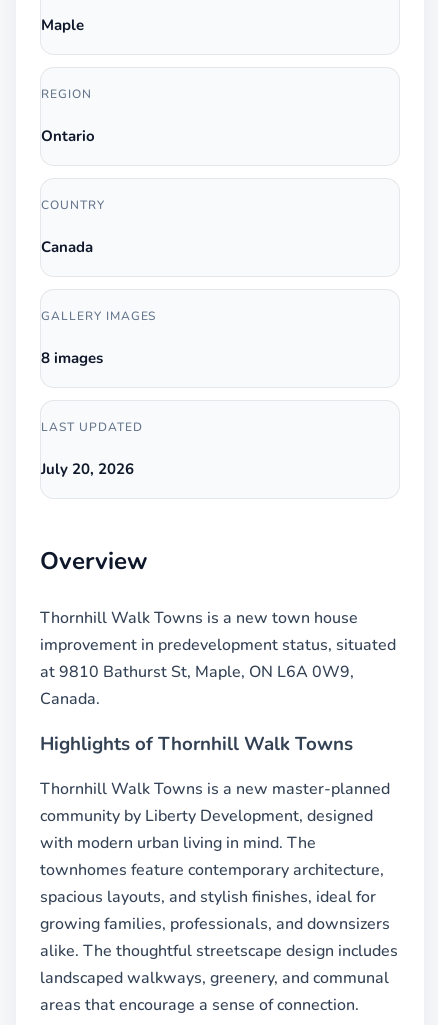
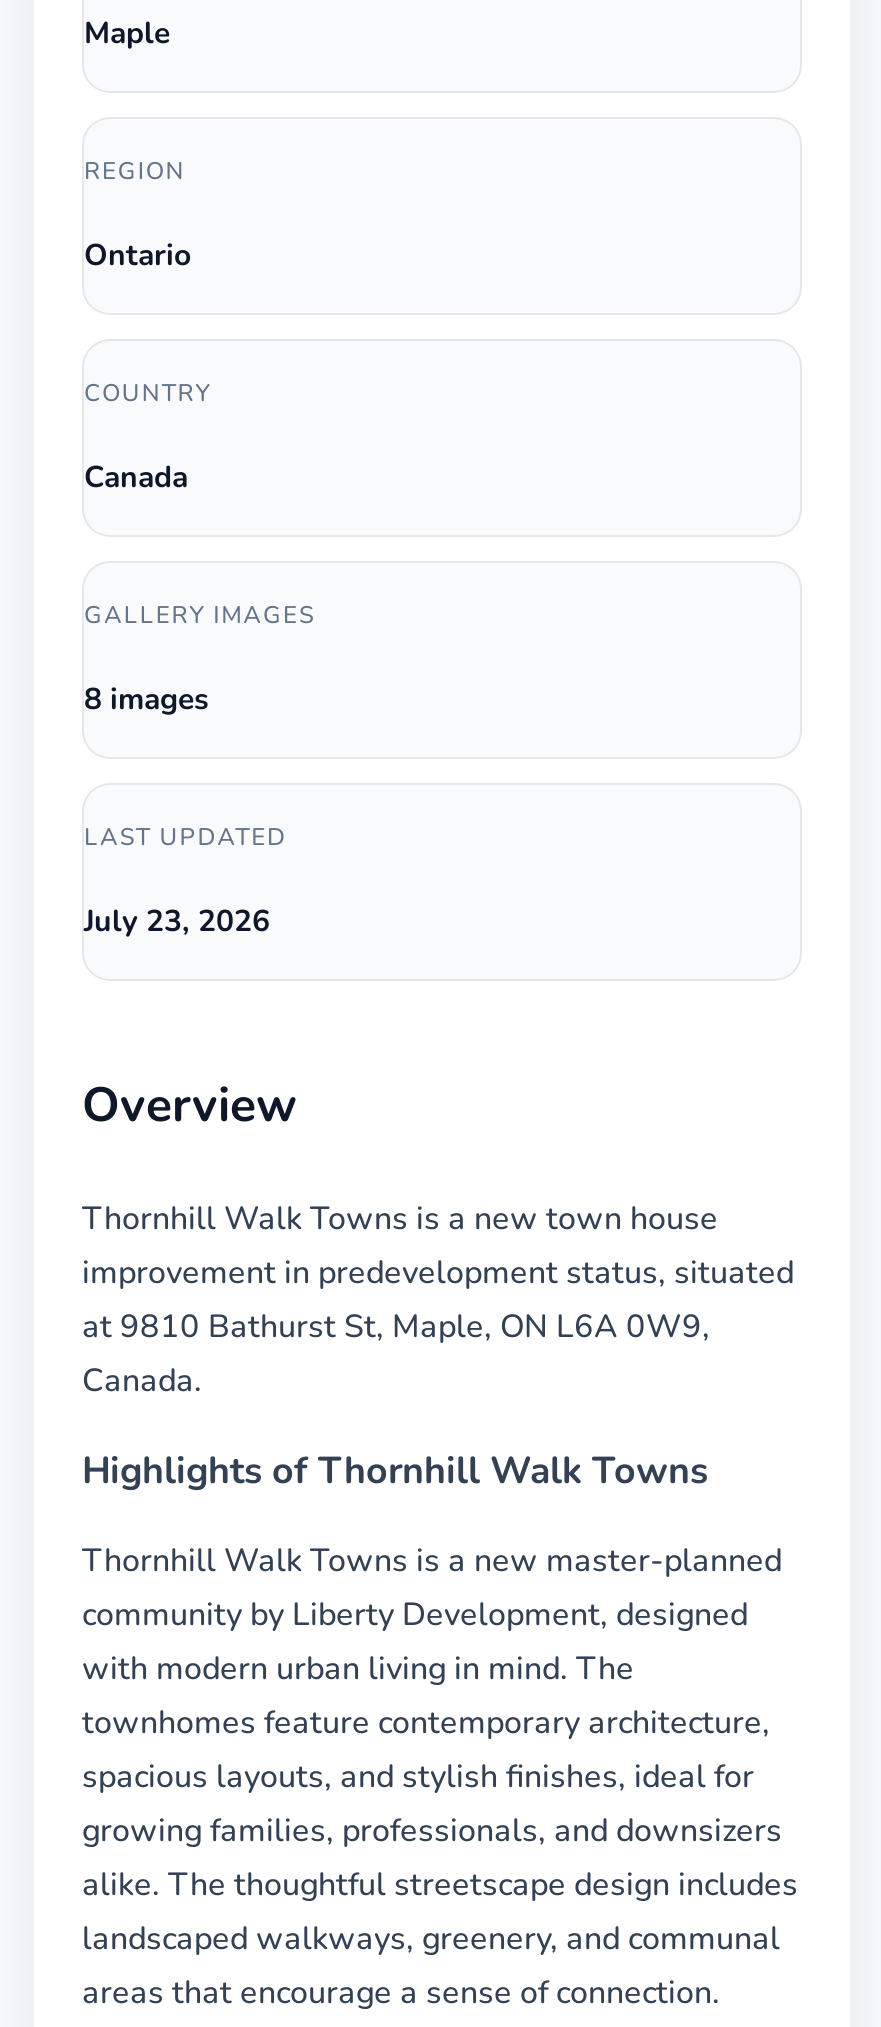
- July 20, 2026
+ July 23, 2026
